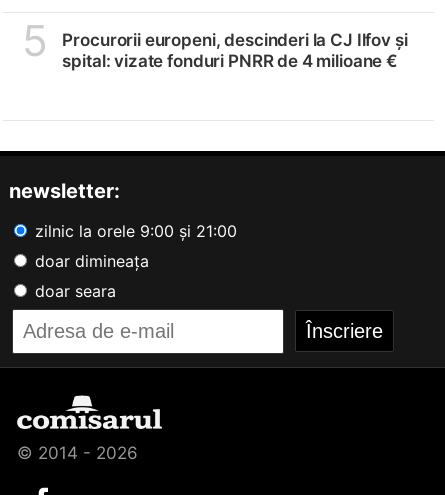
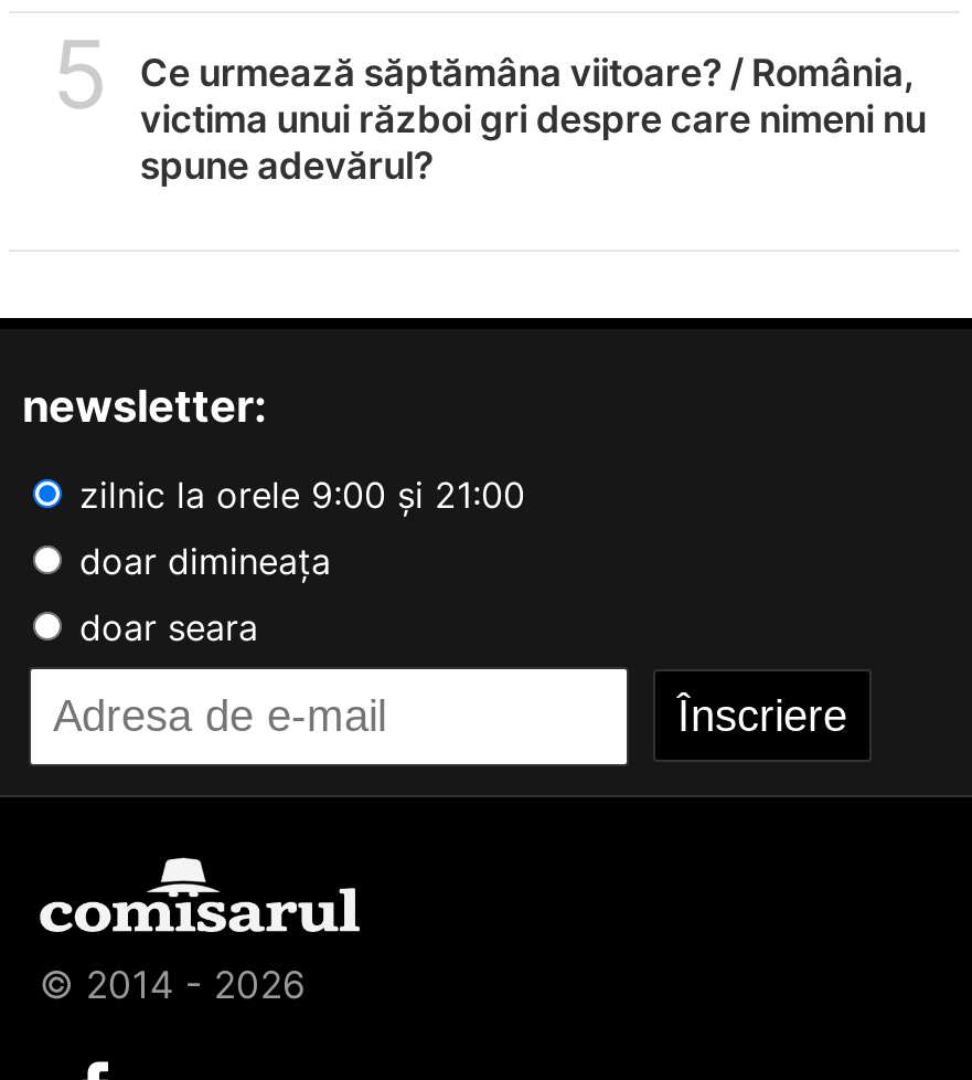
- Procurorii europeni, descinderi la CJ Ilfov și
- spital: vizate fonduri PNRR de 4 milioane €
+ Ce urmează săptămâna viitoare? / România,
+ victima unui război gri despre care nimeni nu
+ spune adevărul?
